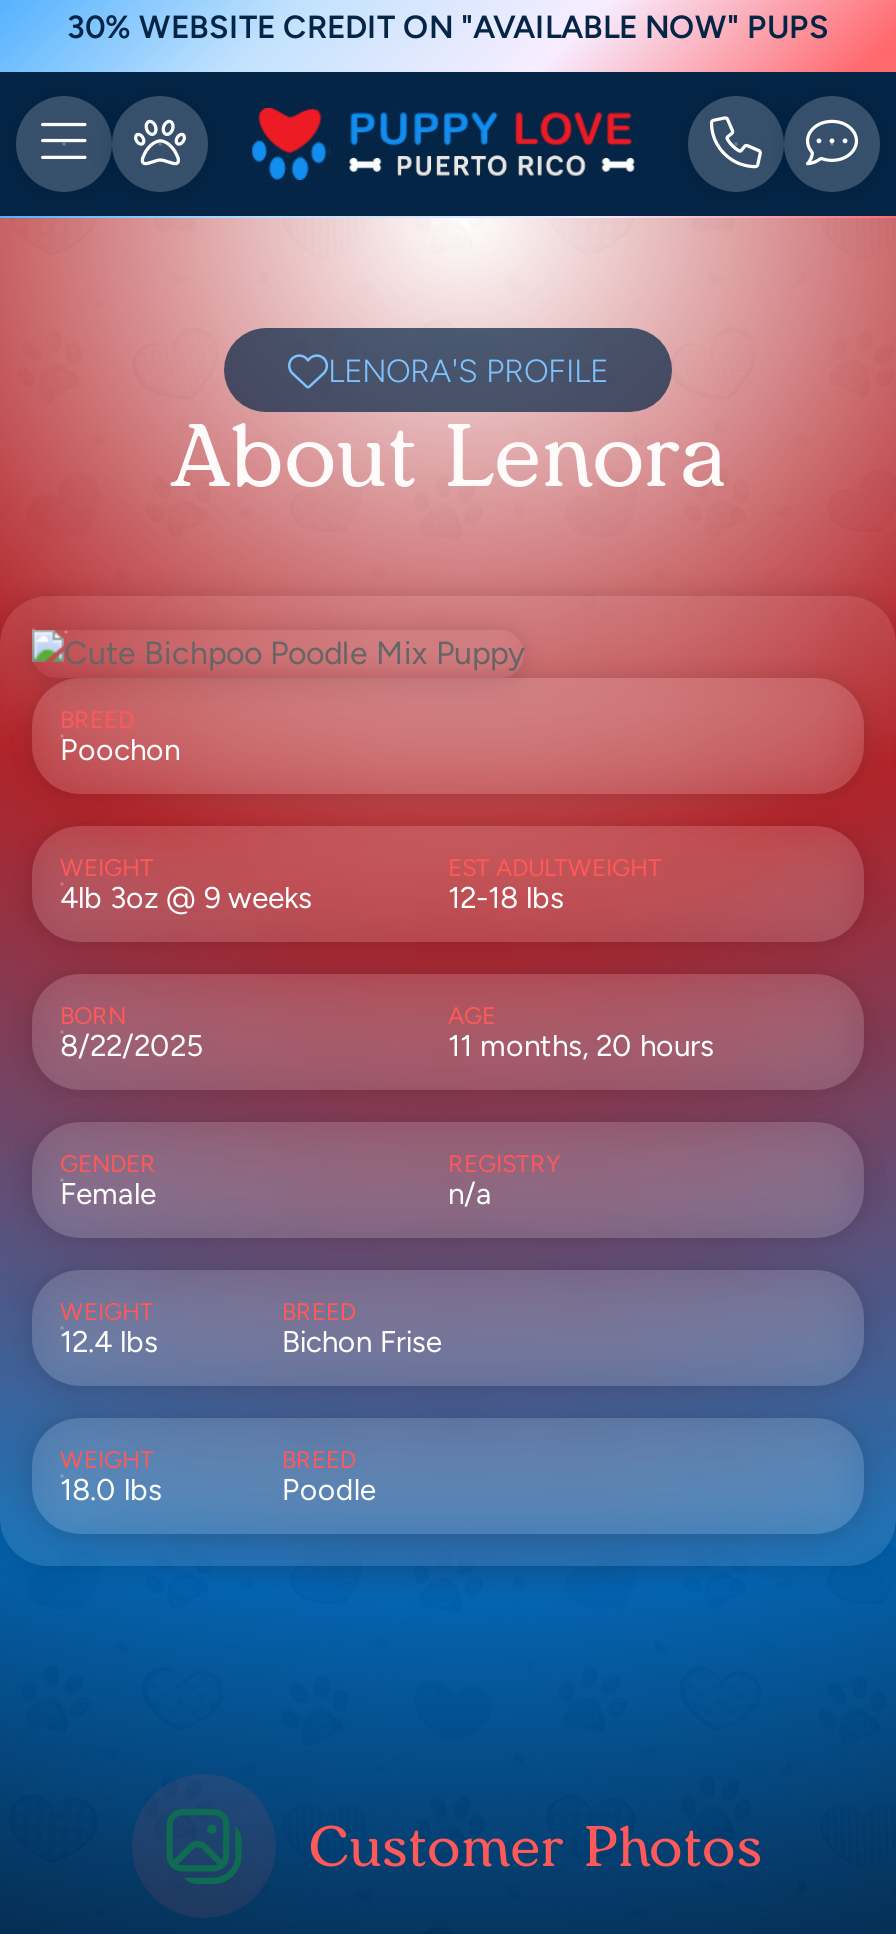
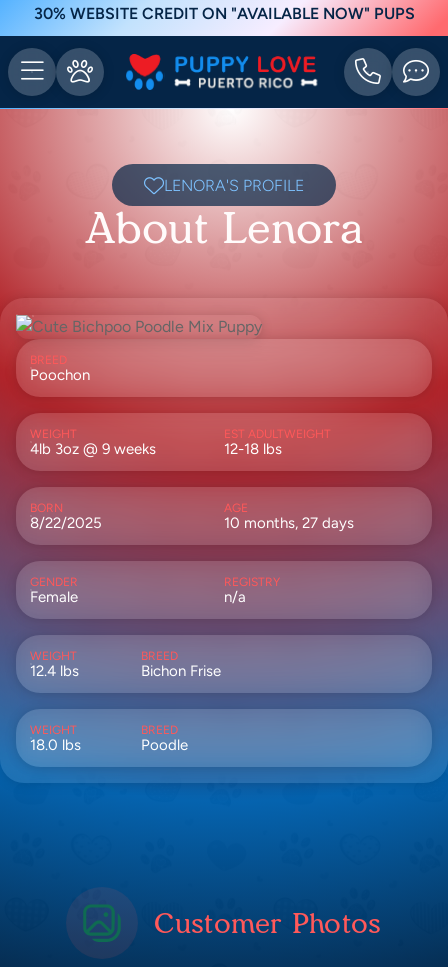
- 11 months, 20 hours
+ 10 months, 27 days
